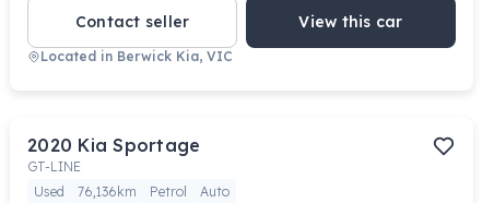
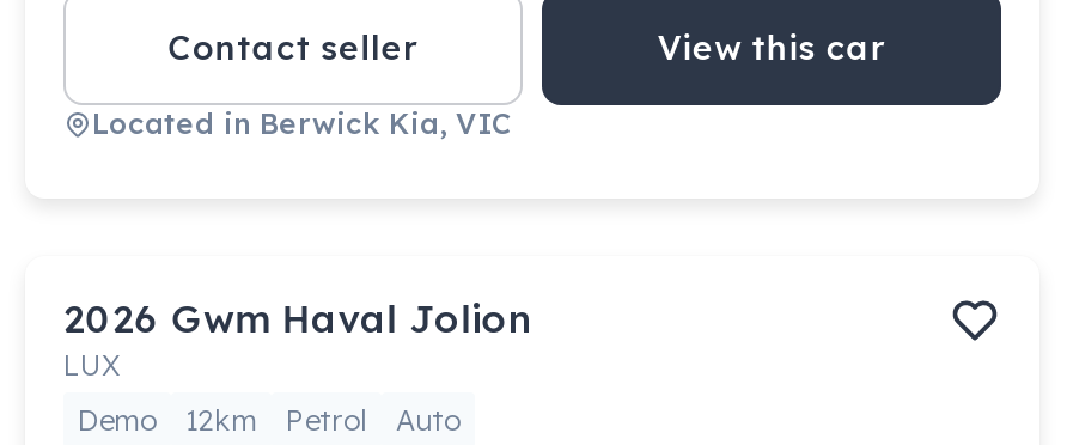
- 2020 Kia Sportage
- GT-LINE
+ 2026 Gwm Haval Jolion
+ LUX

- Used
- 76,136km
+ Demo
+ 12km
